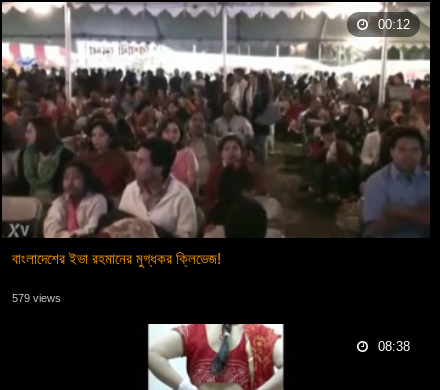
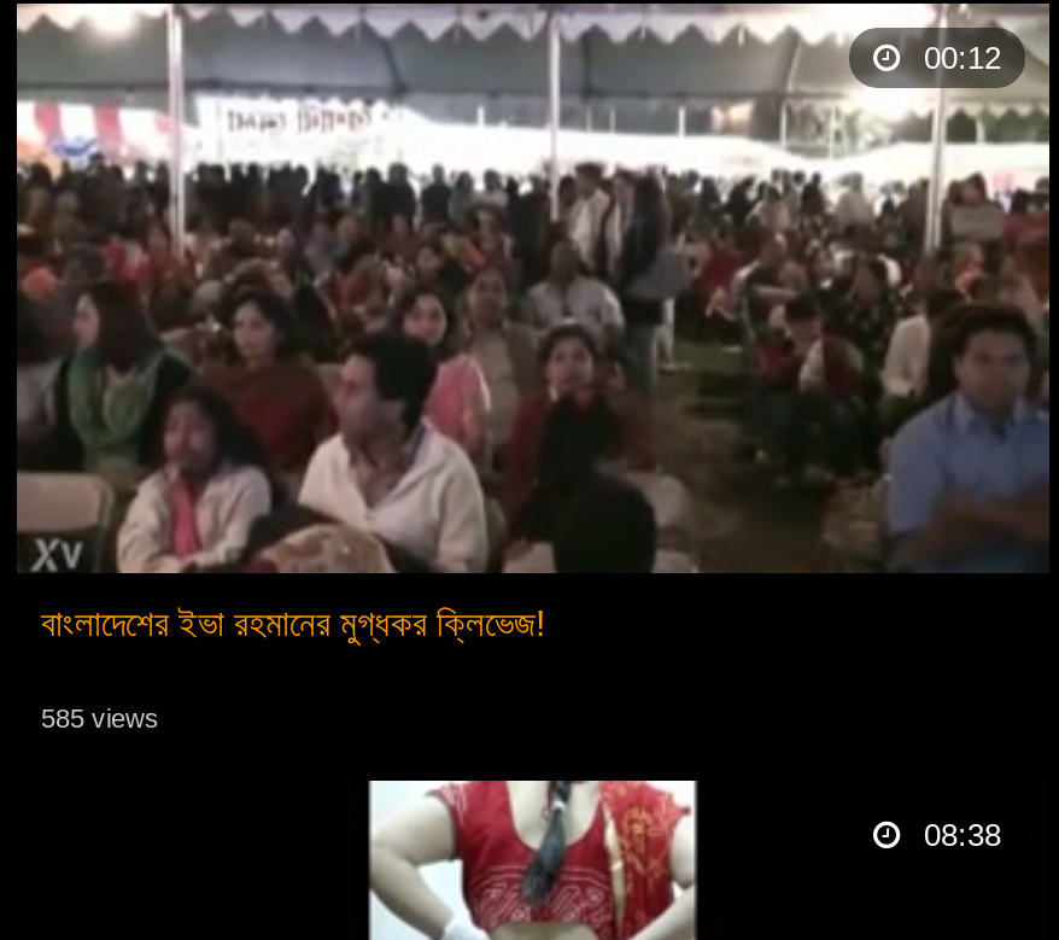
- 579 views
+ 585 views
